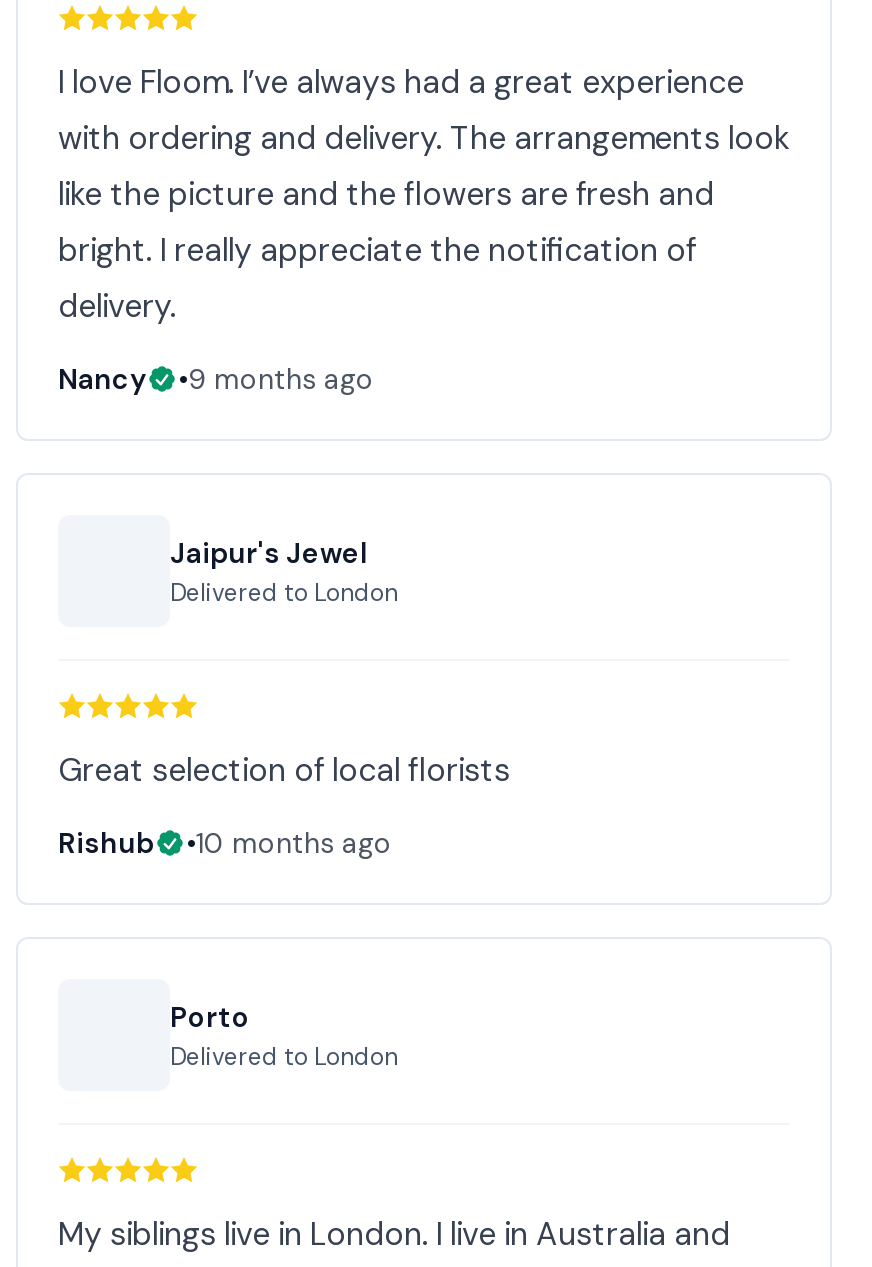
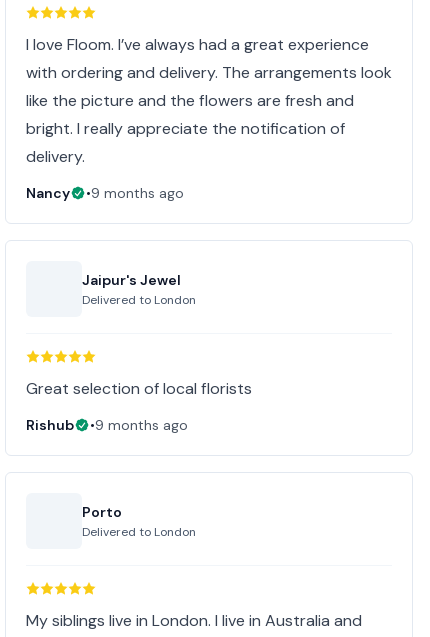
- Rishub •10 months ago
+ Rishub •9 months ago
